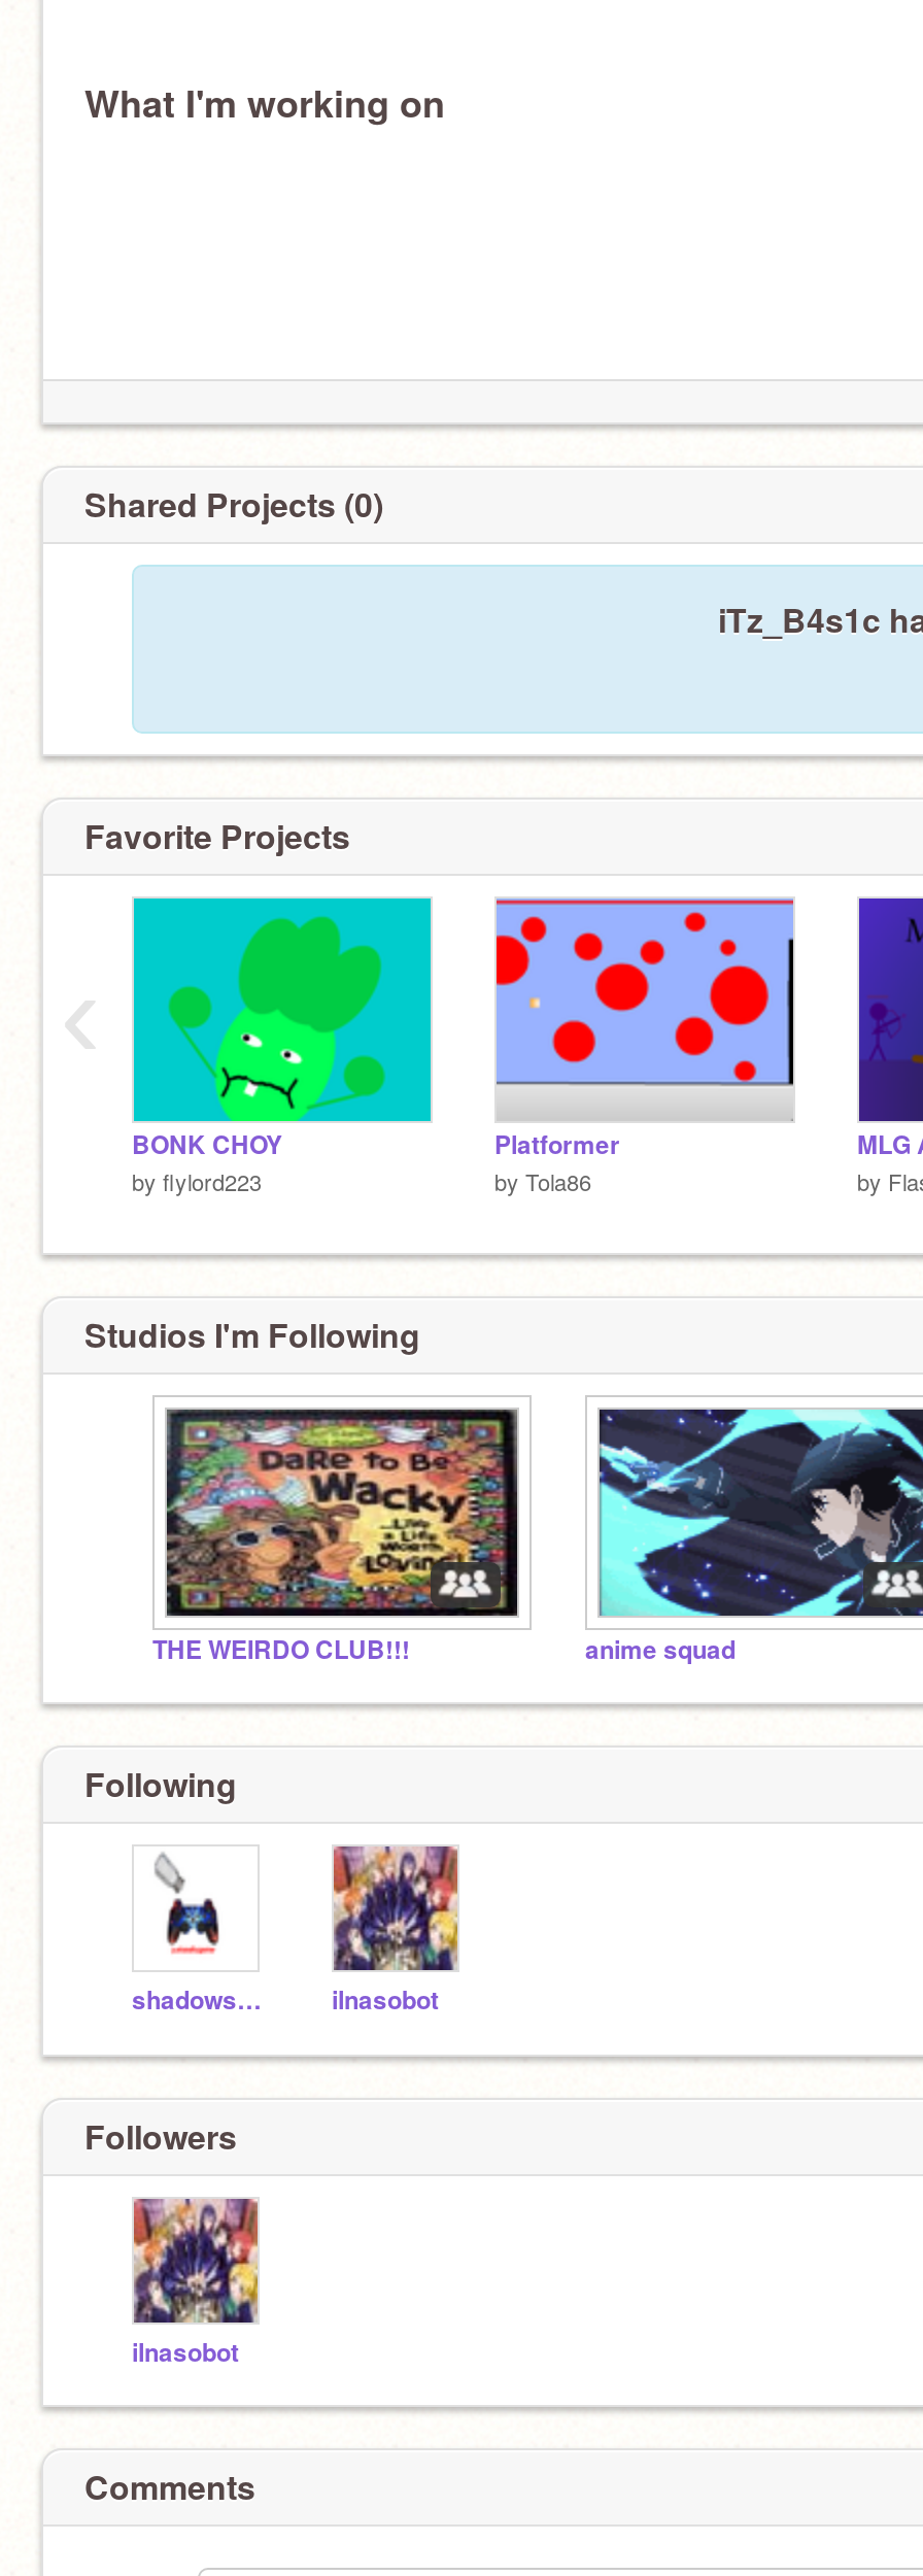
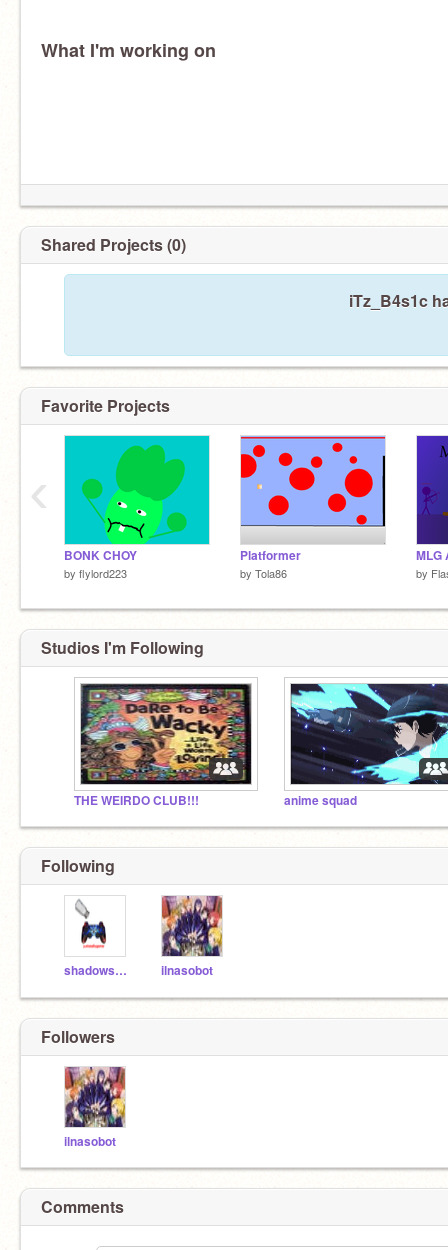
- [image]
+ [image]
